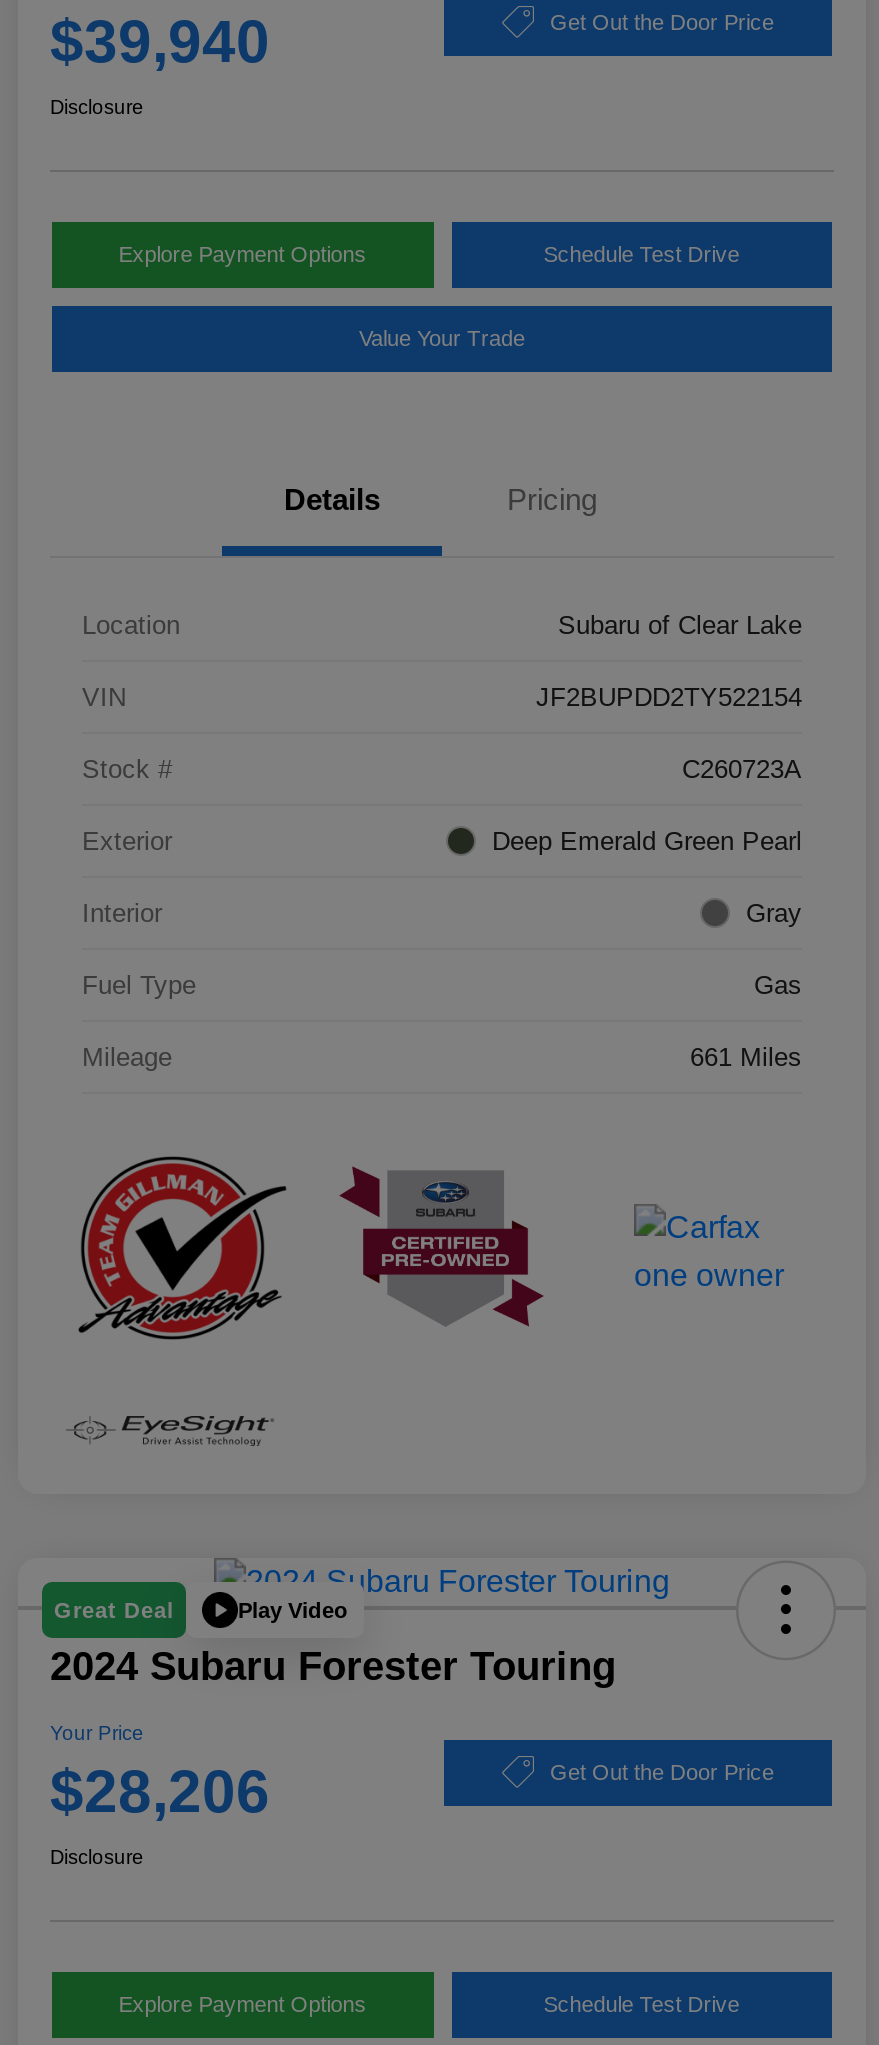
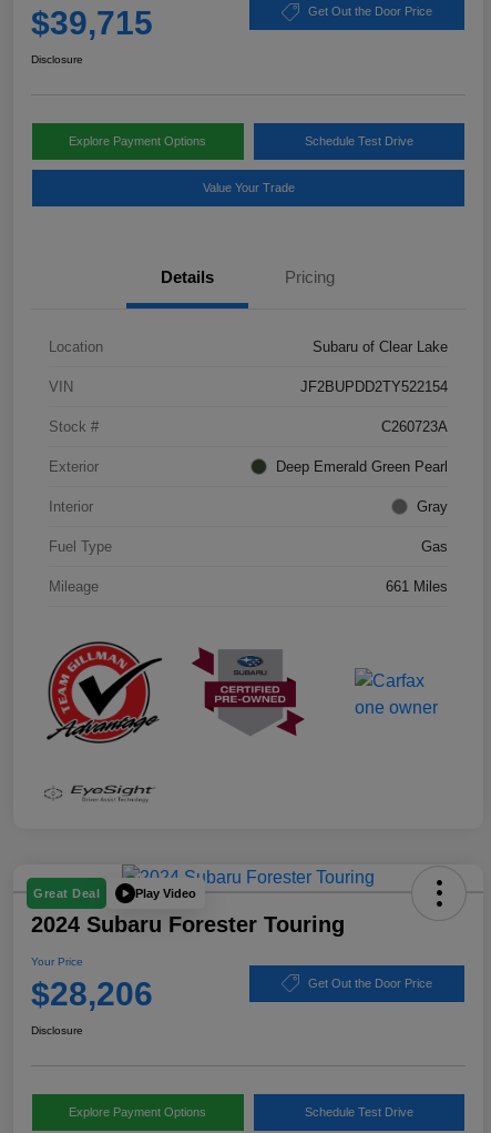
- $39,940
+ $39,715
